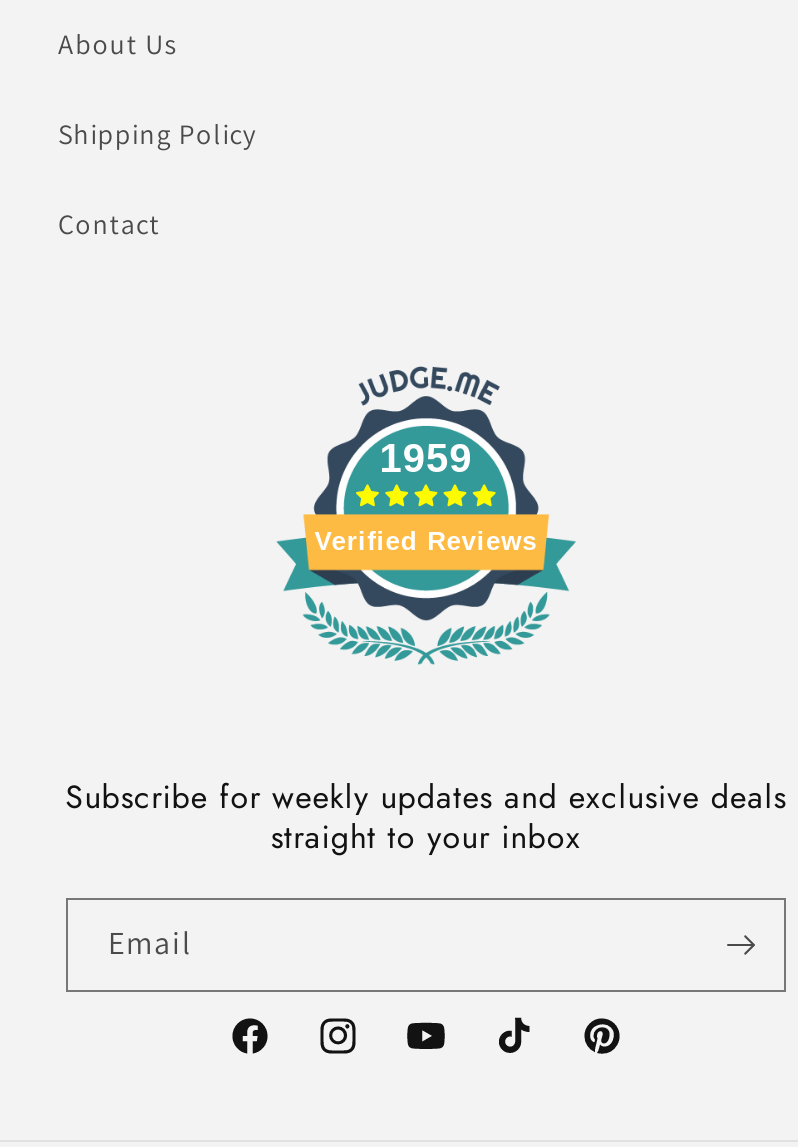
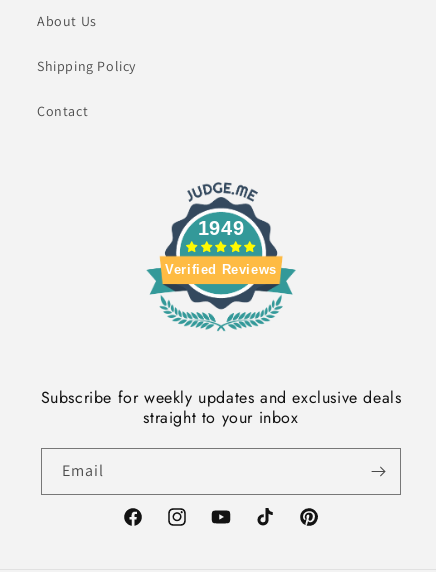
- 1959
+ 1949
